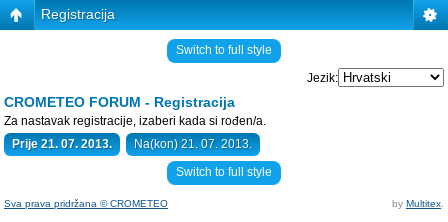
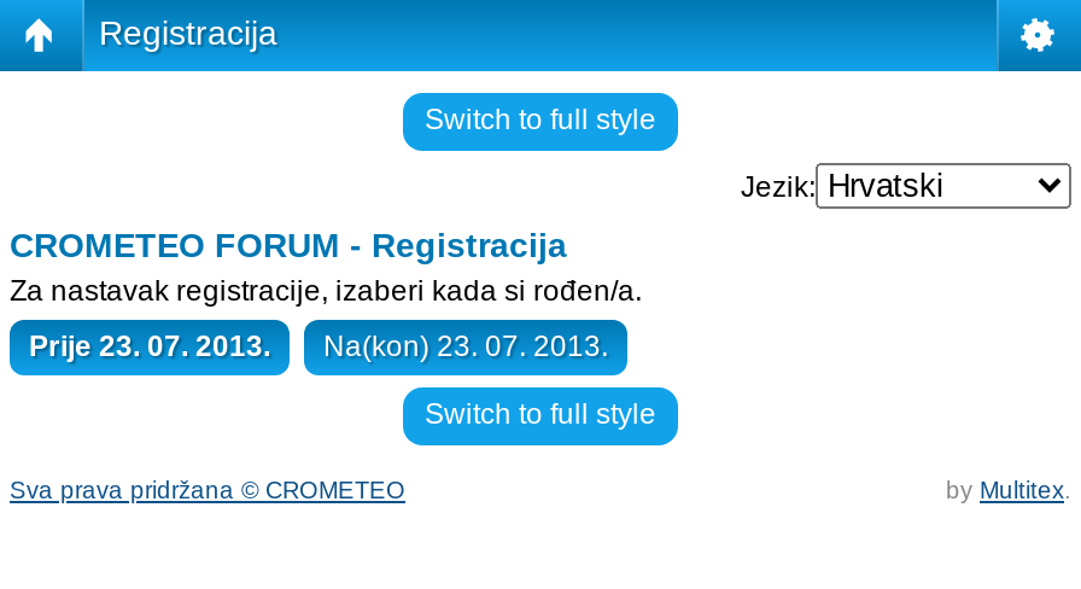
- Prije 21. 07. 2013.
+ Prije 23. 07. 2013.

- Na(kon) 21. 07. 2013.
+ Na(kon) 23. 07. 2013.
